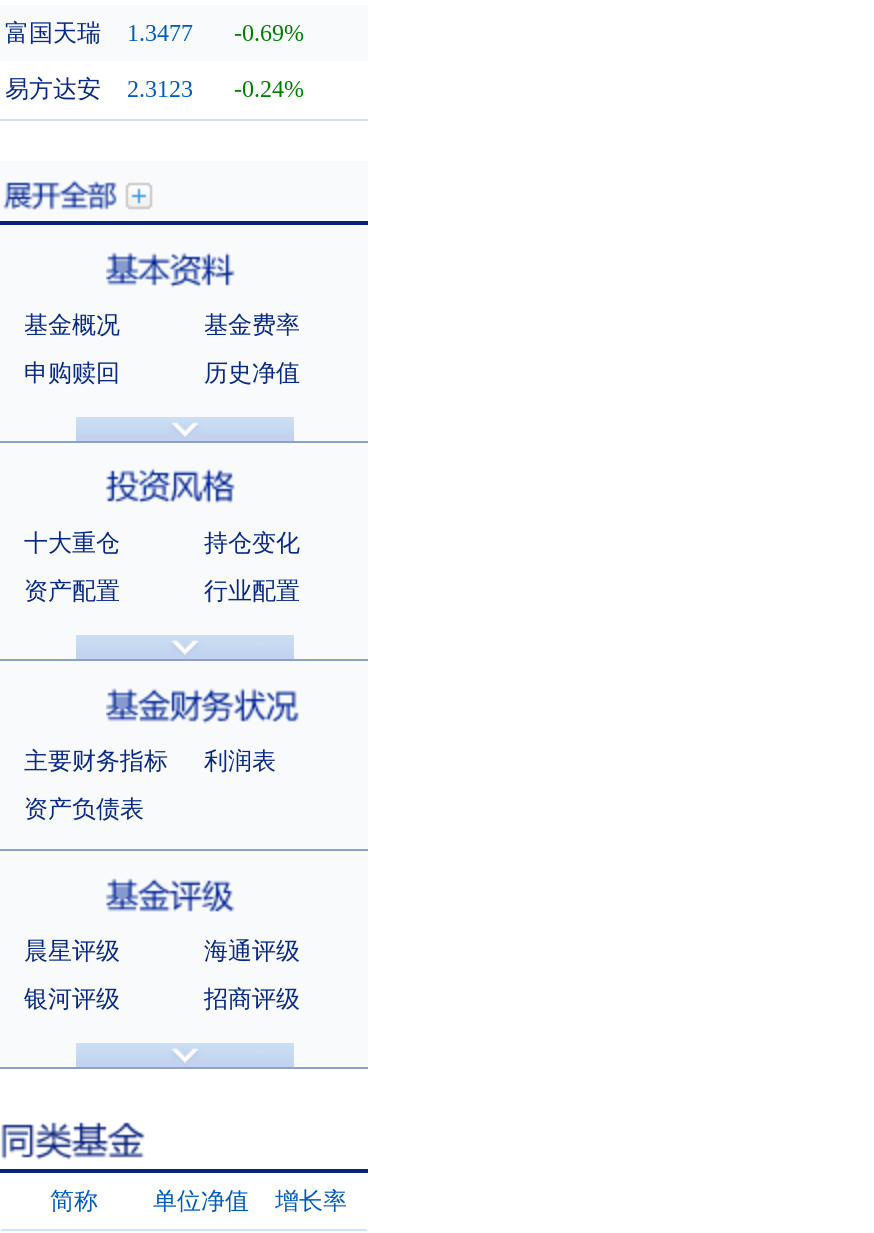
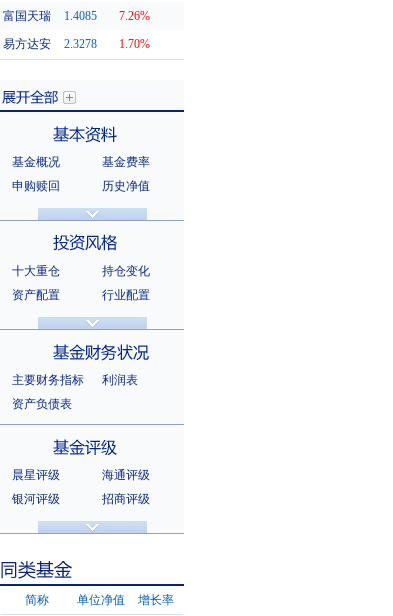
- 1.3477
+ 1.4085

- -0.69%
+ 7.26%

- 2.3123
+ 2.3278

- -0.24%
+ 1.70%
